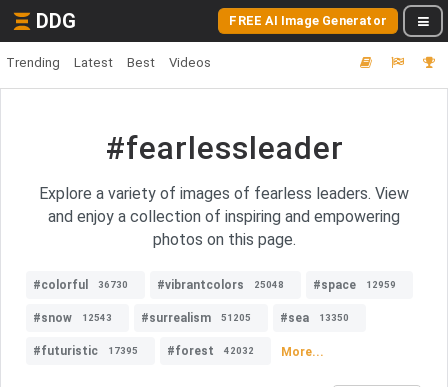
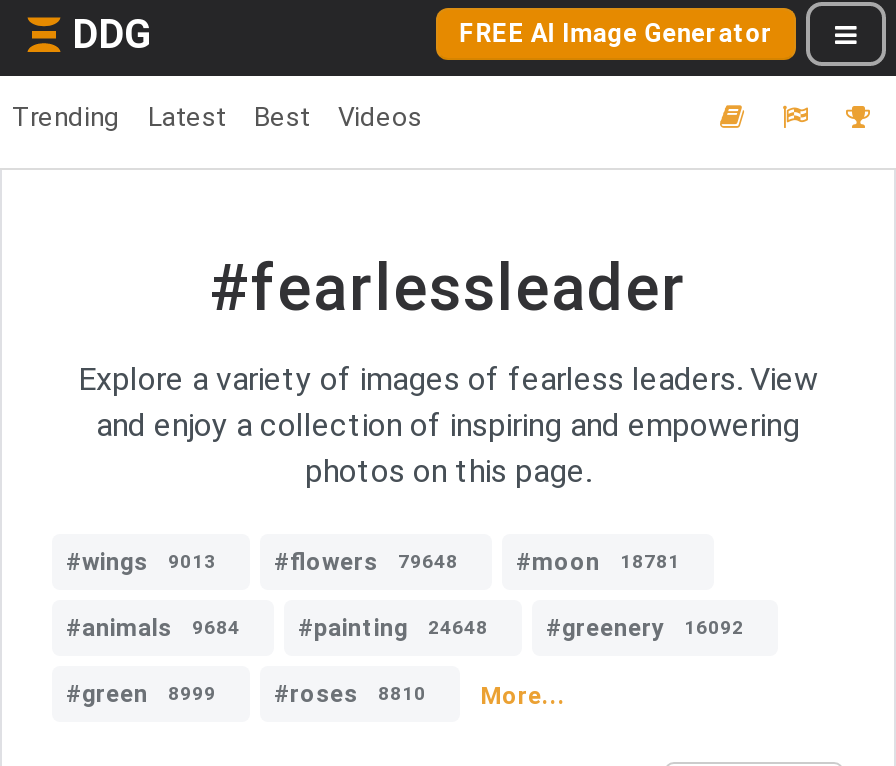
- #colorful
- 36730
- #vibrantcolors
- 25048
- #space
- 12959
+ #wings
+ 9013
+ #flowers
+ 79648
+ #moon
+ 18781

- #snow
- 12543
- #surrealism
- 51205
- #sea
- 13350
+ #animals
+ 9684
+ #painting
+ 24648
+ #greenery
+ 16092

- #futuristic
- 17395
- #forest
- 42032
+ #green
+ 8999
+ #roses
+ 8810
